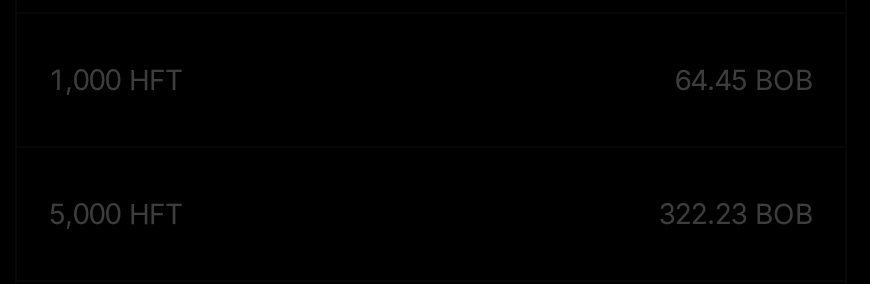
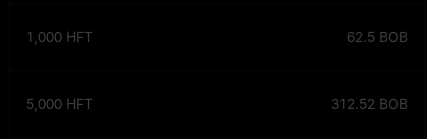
- 64.45 BOB
+ 62.5 BOB

- 322.23 BOB
+ 312.52 BOB
